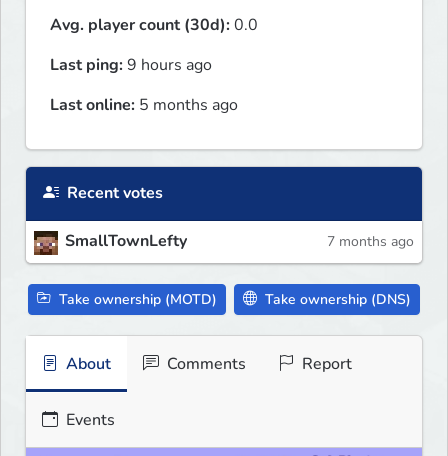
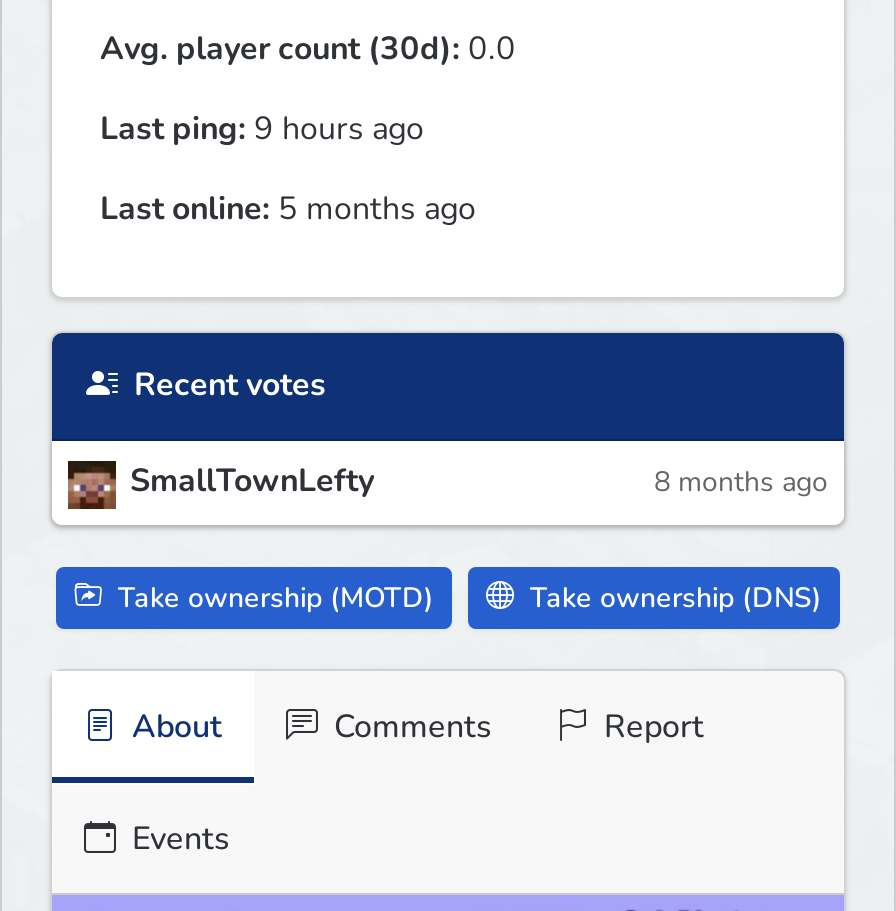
- 7 months ago
+ 8 months ago
